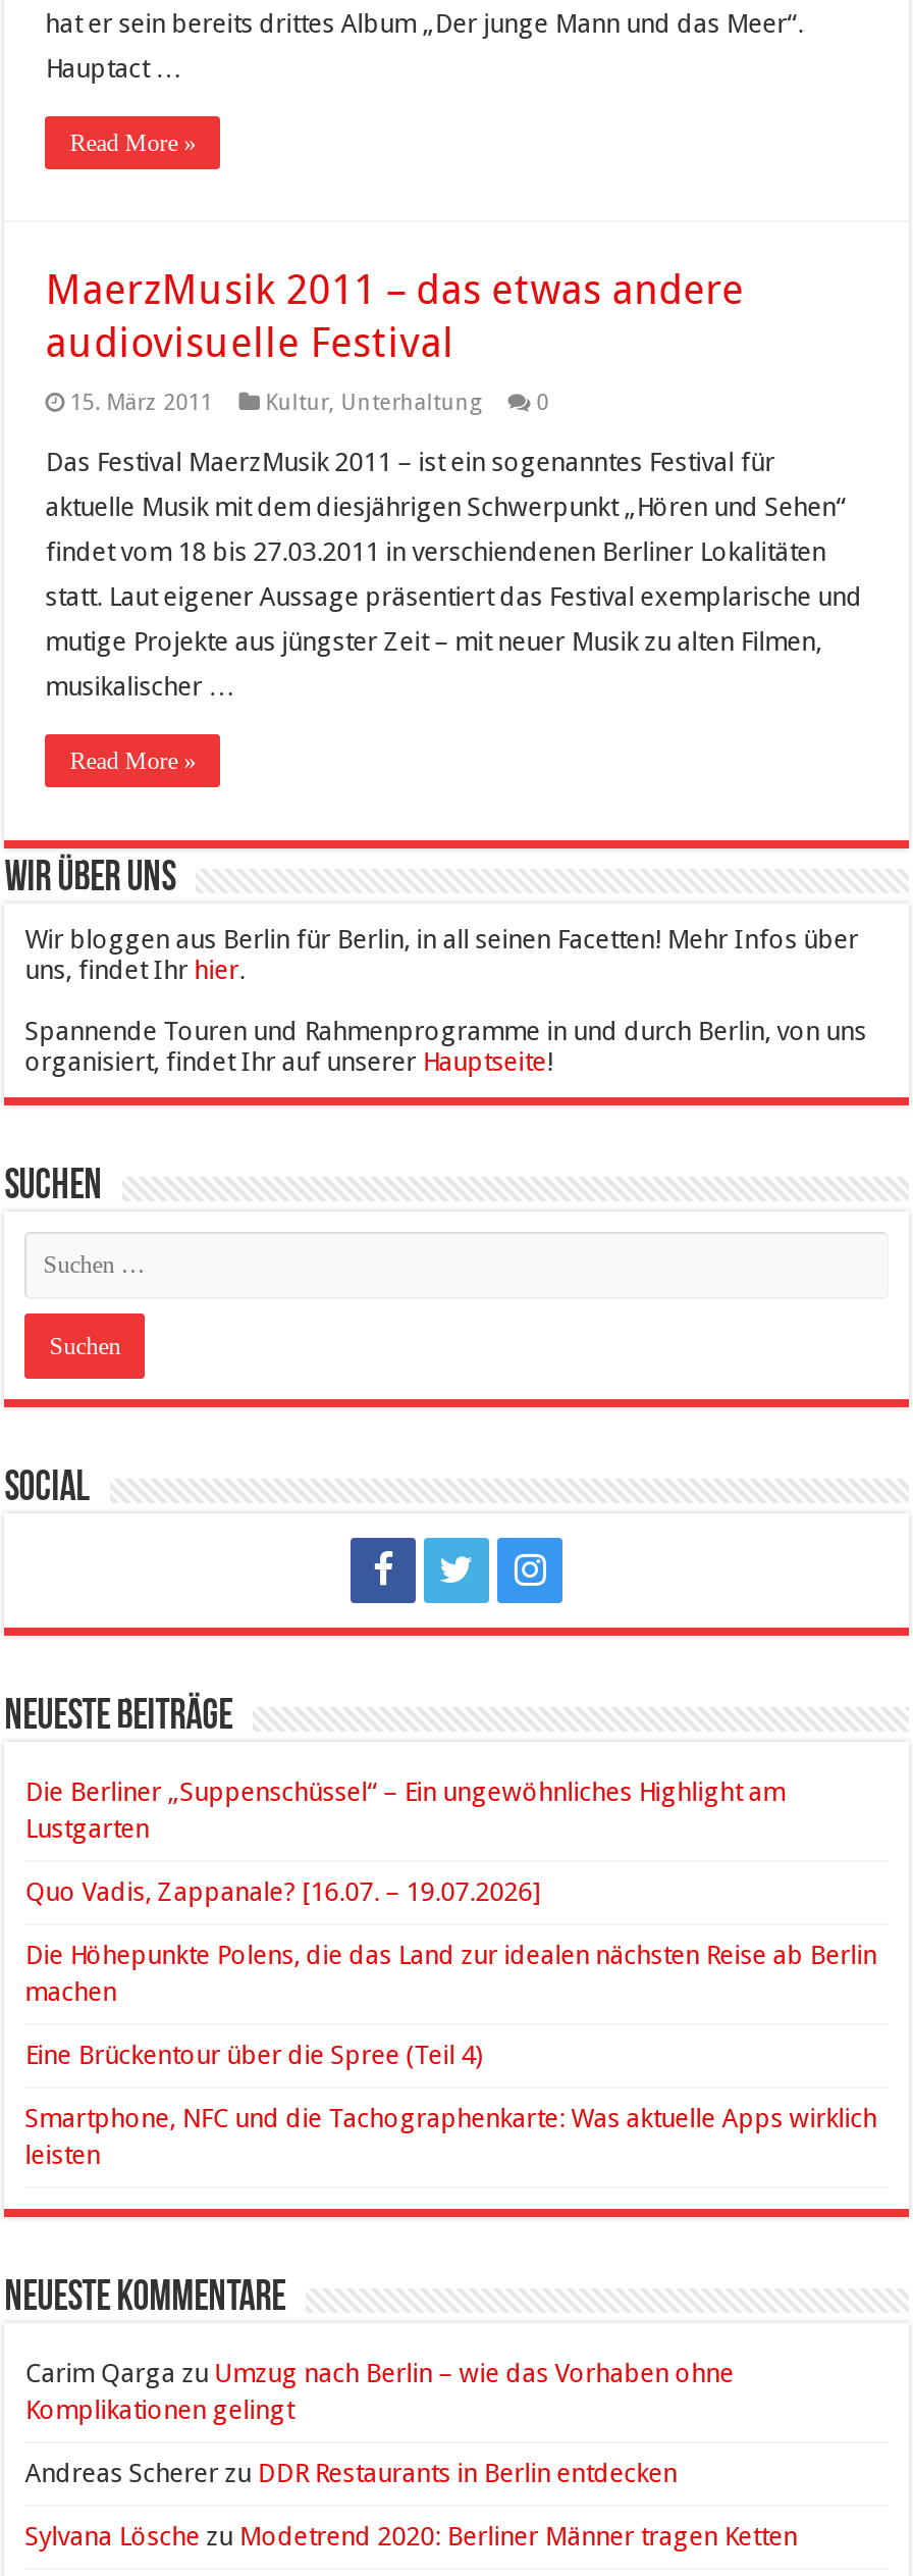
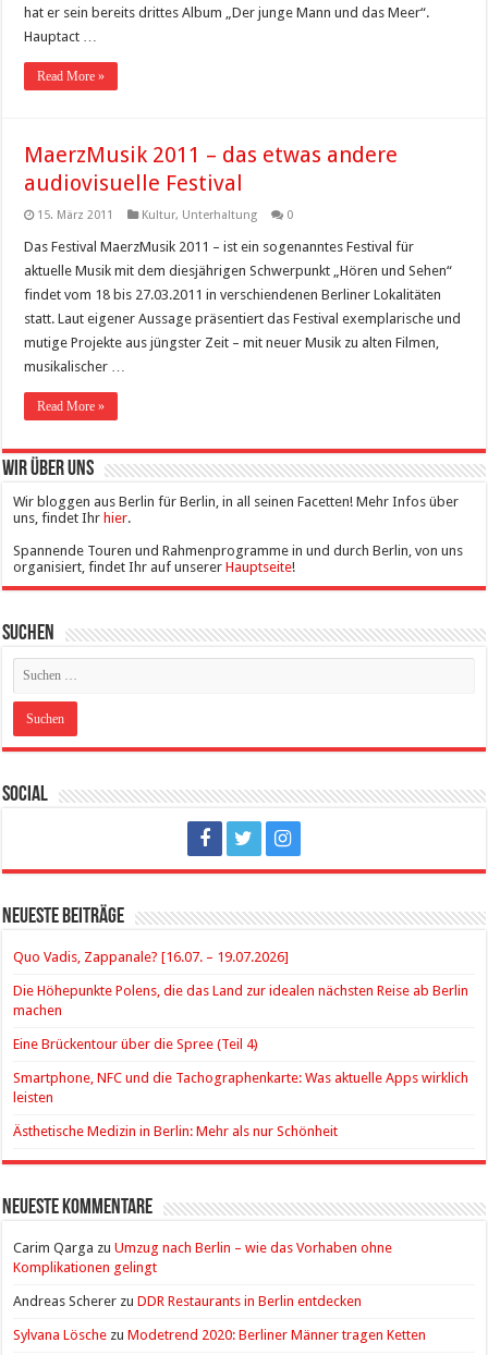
- Die Berliner „Suppenschüssel“ – Ein ungewöhnliches Highlight am
- Lustgarten

moved up: Quo Vadis, Zappanale? [16.07. – 19.07.2026] | Die Höhepunkte Polens, die das Land zur idealen nächsten Reise ab Berlin | machen | Eine Brückentour über die Spree (Teil 4) | Smartphone, NFC und die Tachographenkarte: Was aktuelle Apps wirklich | leisten

+ Ästhetische Medizin in Berlin: Mehr als nur Schönheit
